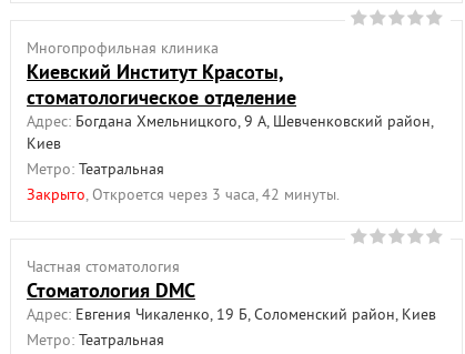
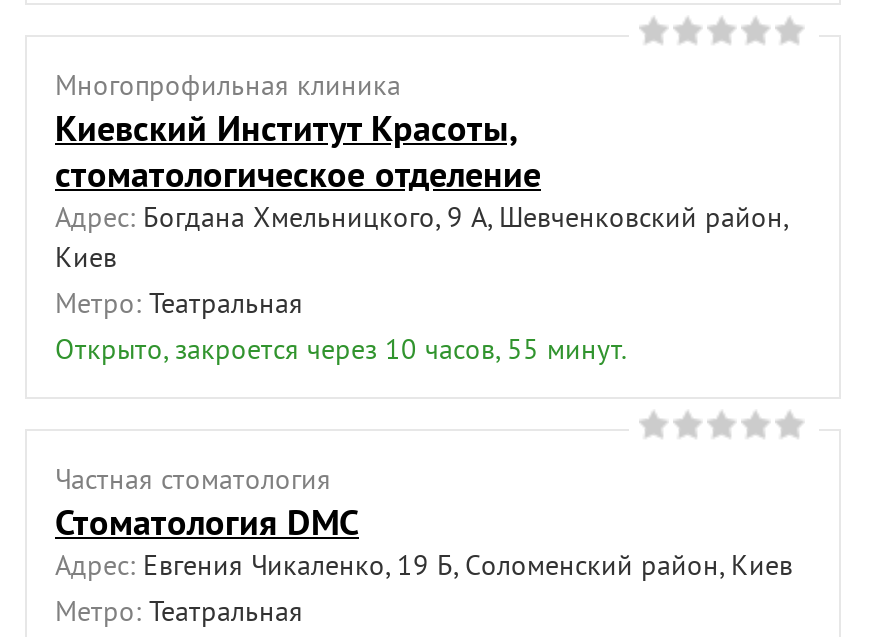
- Закрыто, Откроется через 3 часа, 42 минуты.
+ Открыто, закроется через 10 часов, 55 минут.
